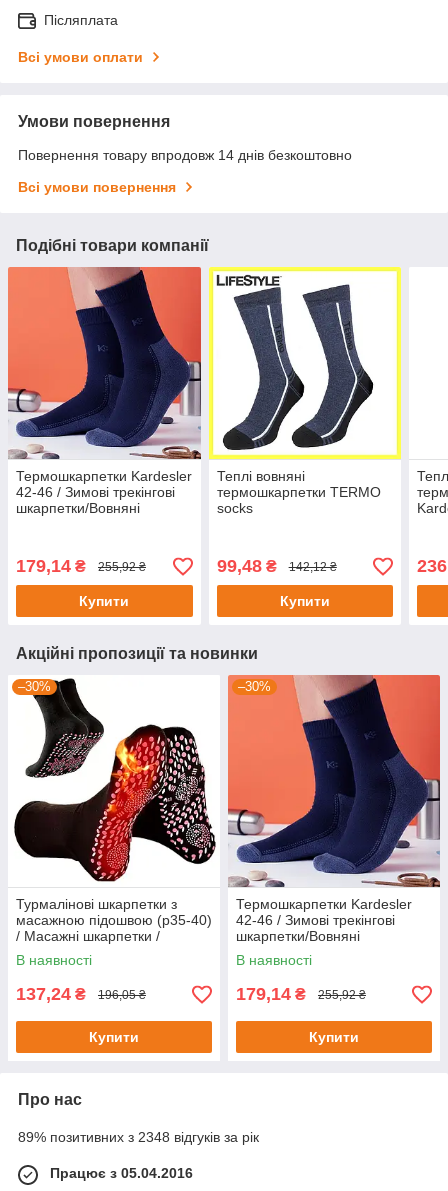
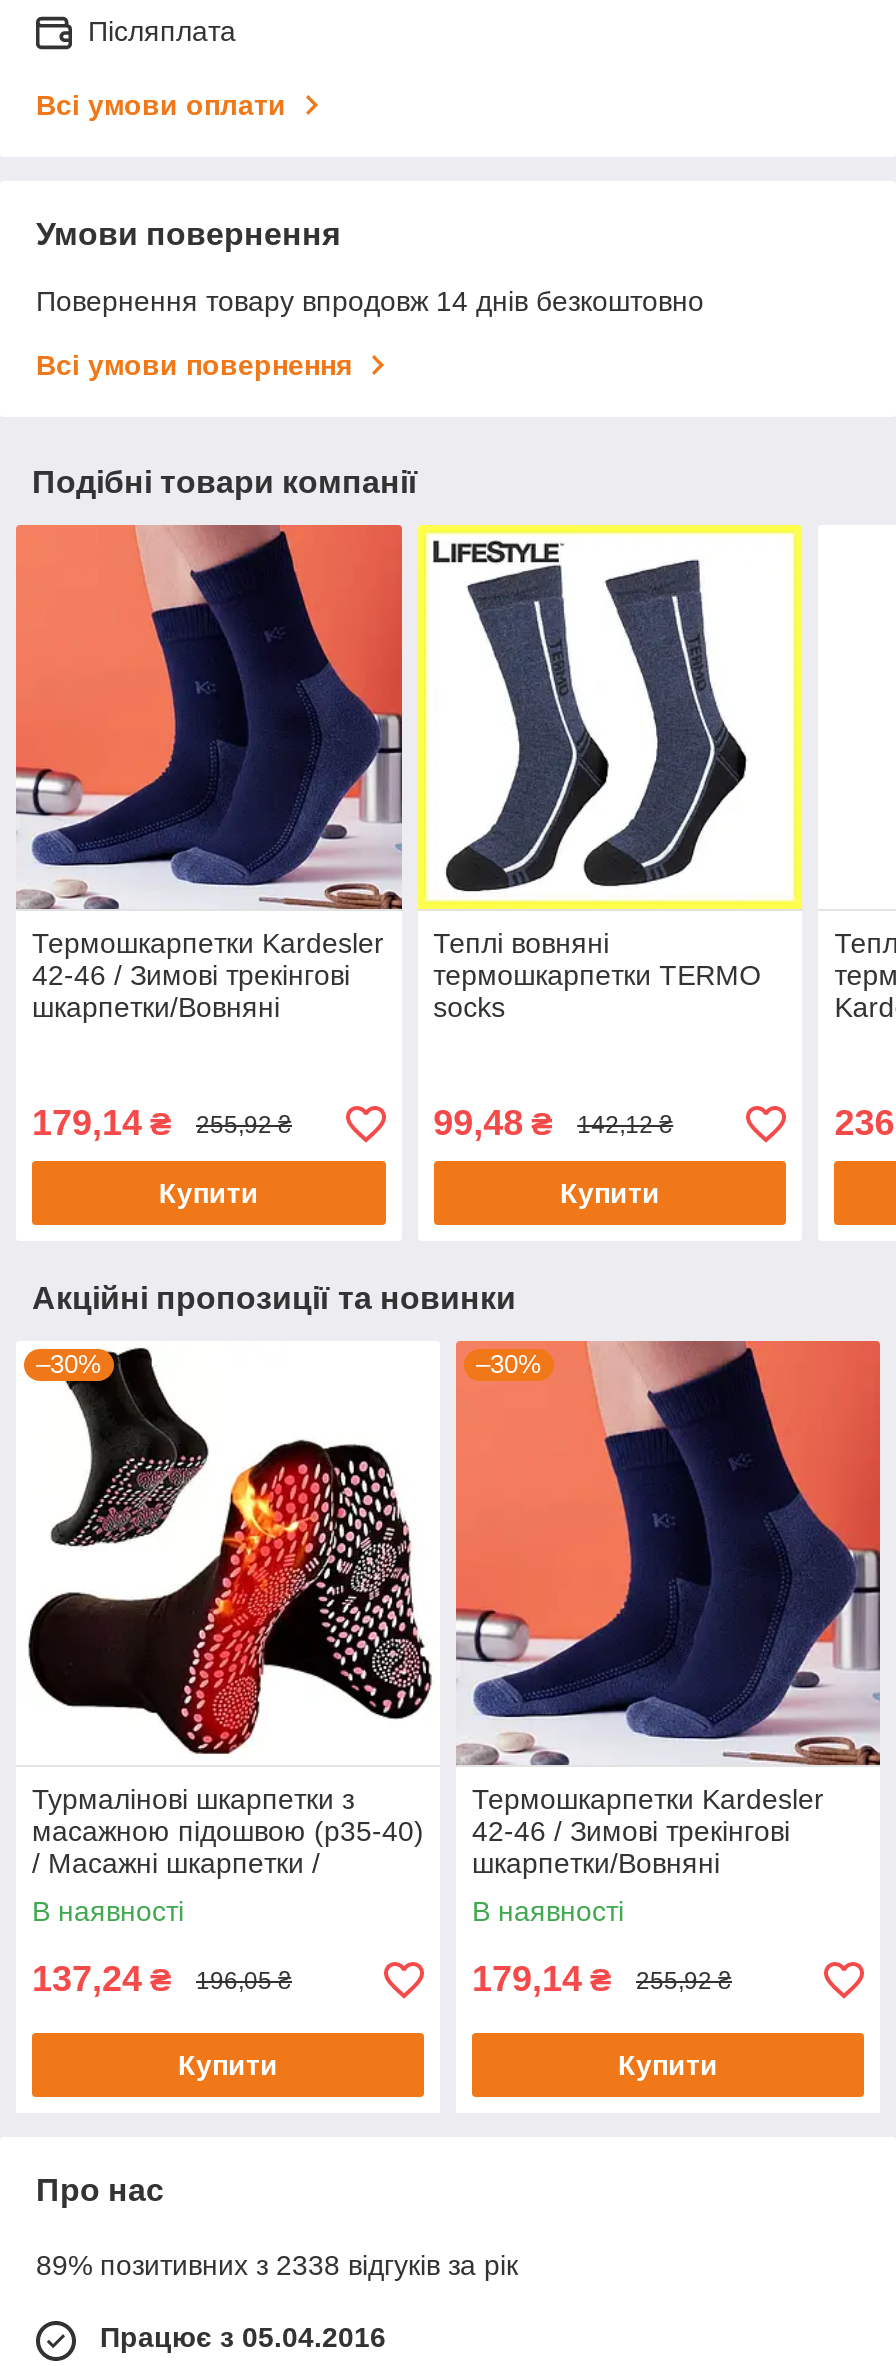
- 89% позитивних з 2348 відгуків за рік
+ 89% позитивних з 2338 відгуків за рік
